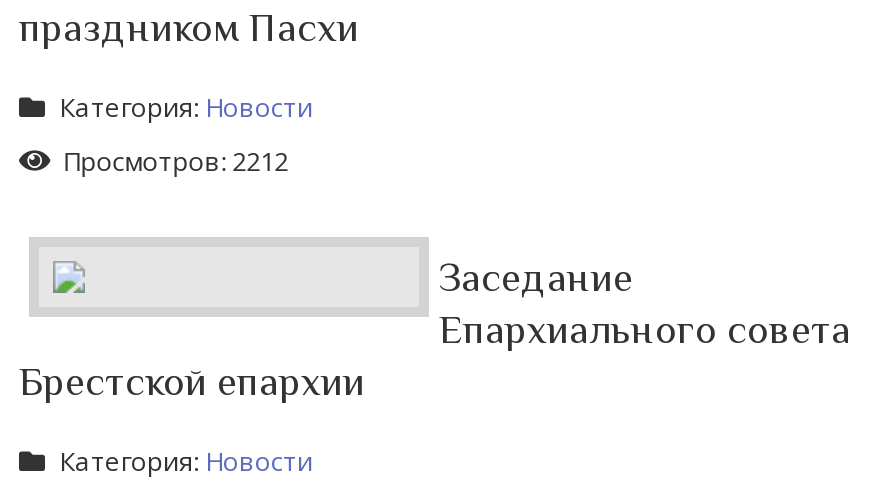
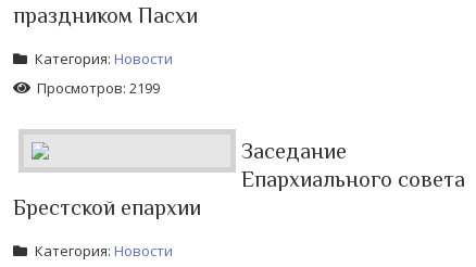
- Просмотров: 2212
+ Просмотров: 2199
